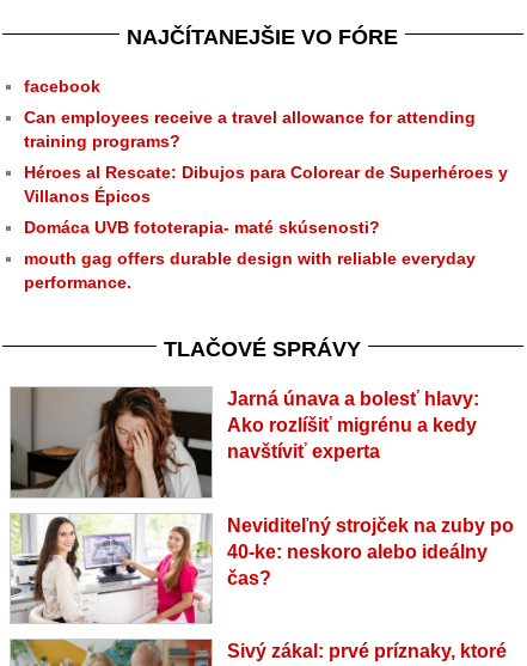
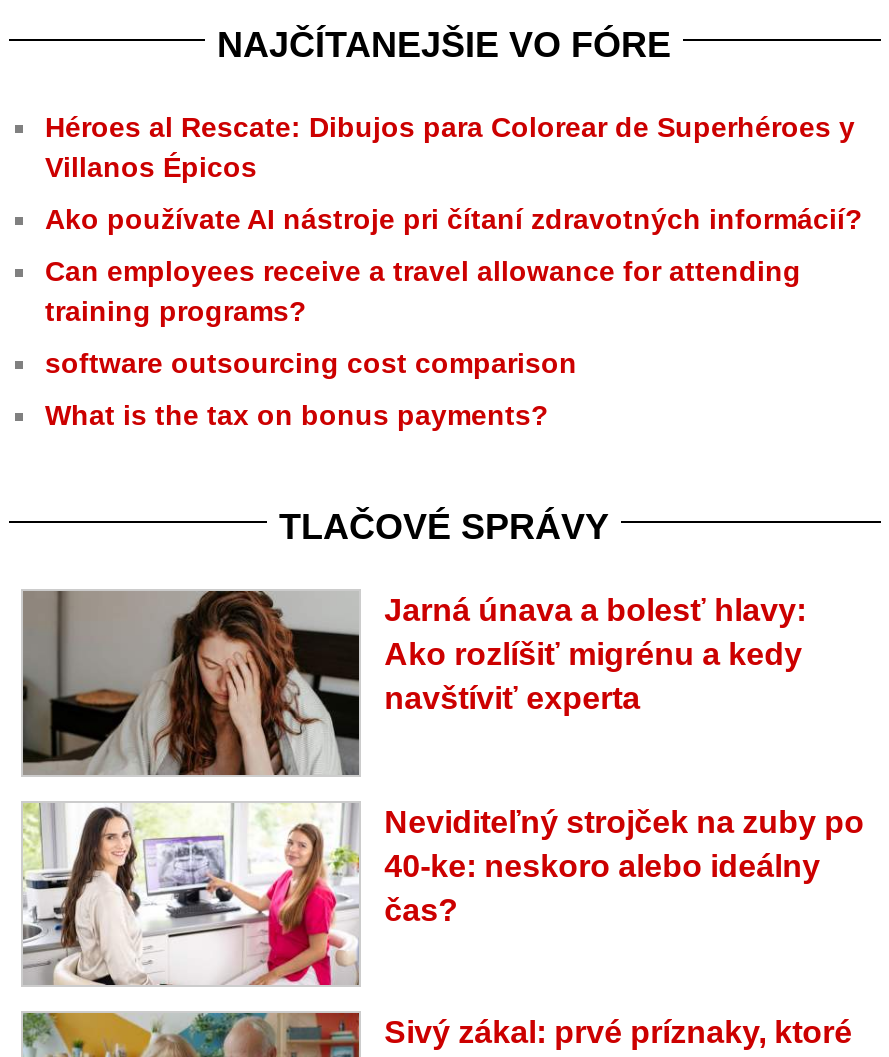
- facebook
+ Ako používate AI nástroje pri čítaní zdravotných informácií?

moved down: Can employees receive a travel allowance for attending | training programs?

moved up: Héroes al Rescate: Dibujos para Colorear de Superhéroes y | Villanos Épicos

- Domáca UVB fototerapia- maté skúsenosti?
- mouth gag offers durable design with reliable everyday
- performance.
+ software outsourcing cost comparison
+ What is the tax on bonus payments?
